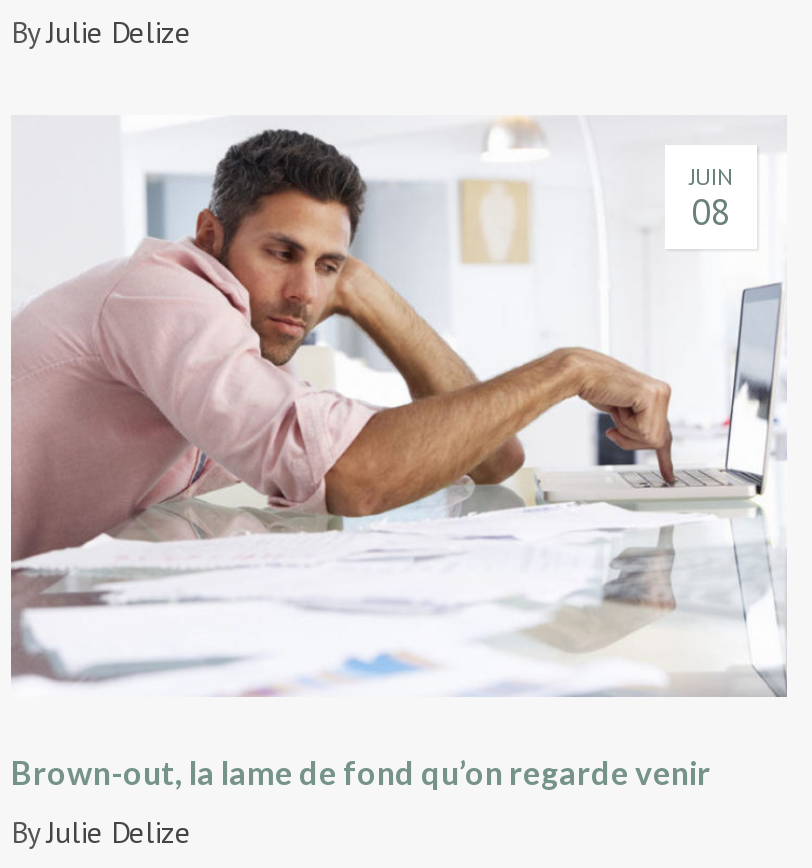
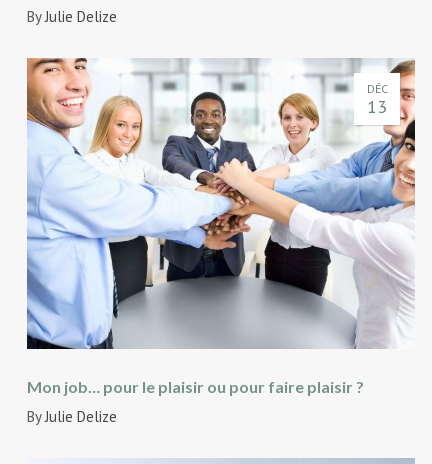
- [image]
- JUIN
- 08
+ [image]
+ DÉC
+ 13

- Brown-out, la lame de fond qu’on regarde venir
+ Mon job… pour le plaisir ou pour faire plaisir ?
